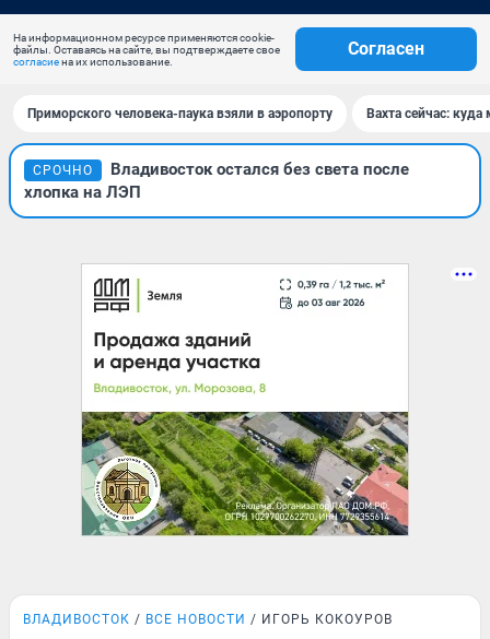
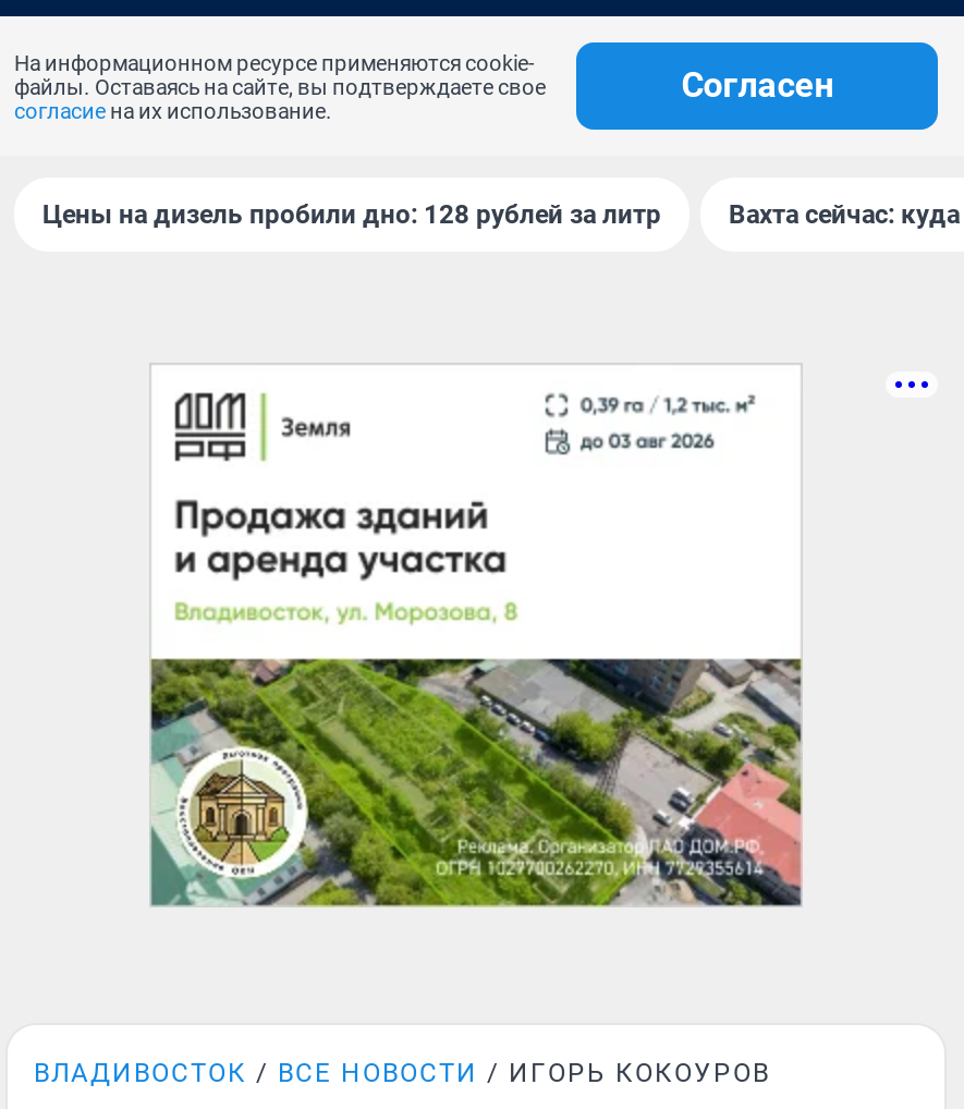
- Приморского человека-паука взяли в аэропорту
+ Цены на дизель пробили дно: 128 рублей за литр

- [image]
- СРОЧНО
- Владивосток остался без света после
- хлопка на ЛЭП
